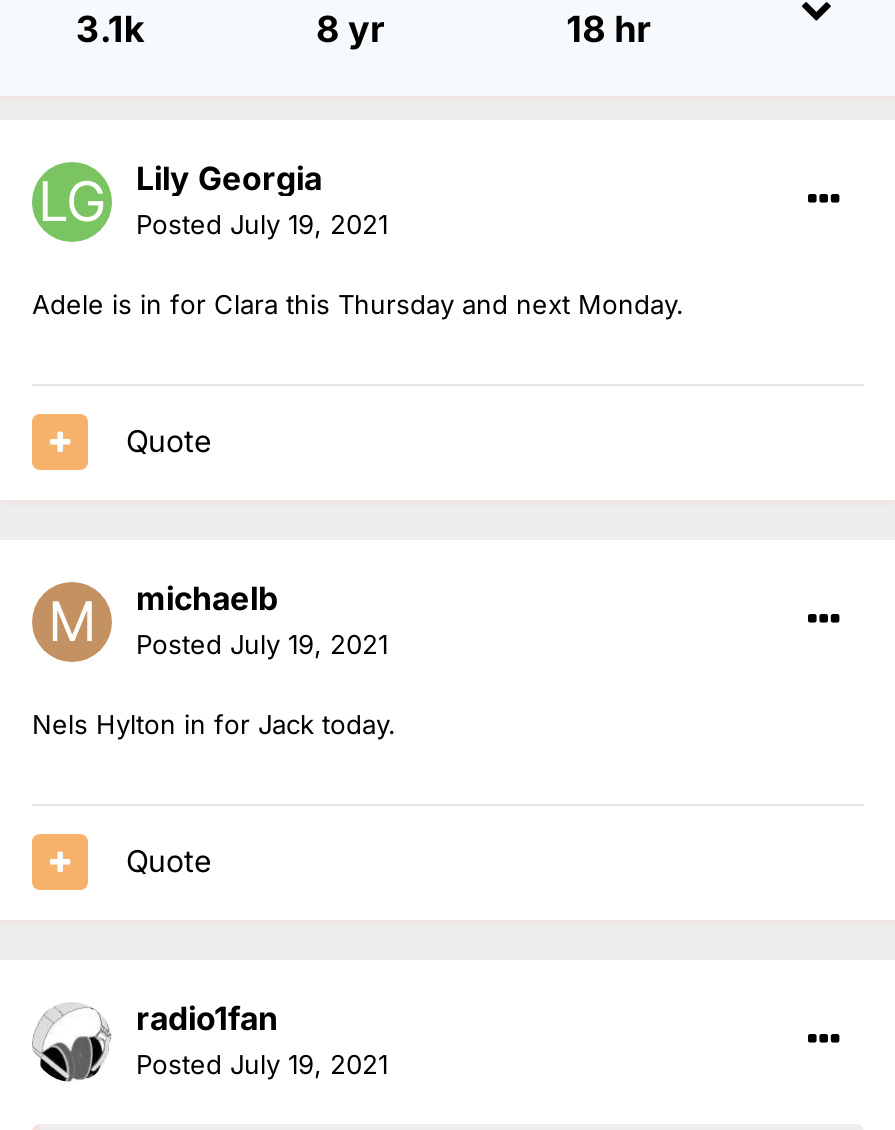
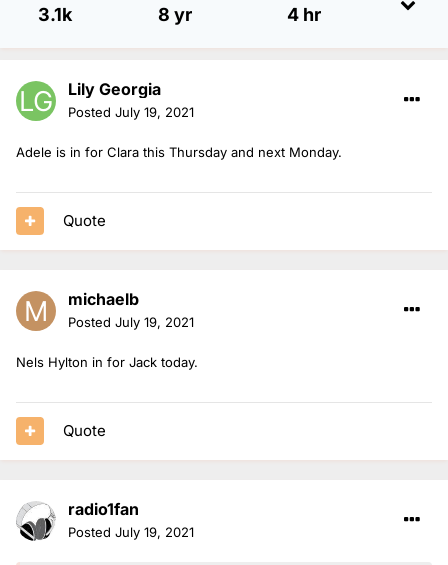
- 18 hr
+ 4 hr
